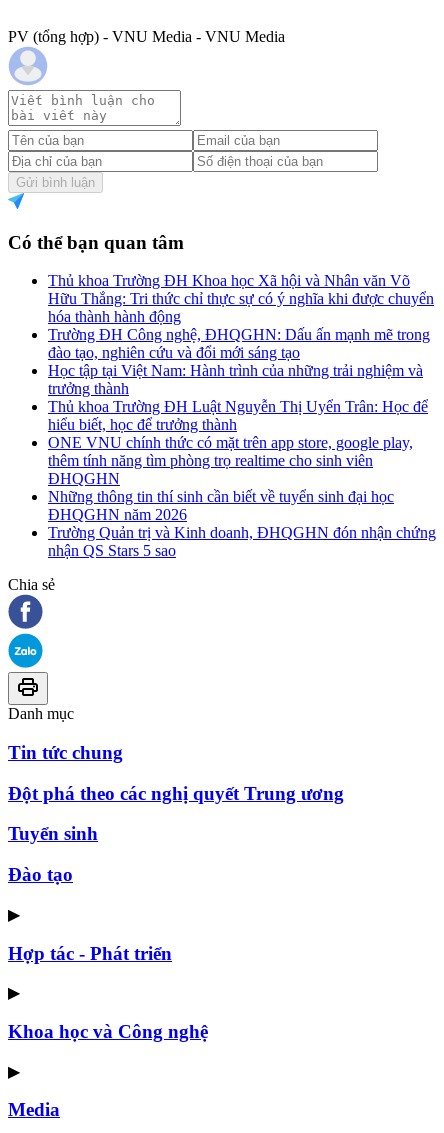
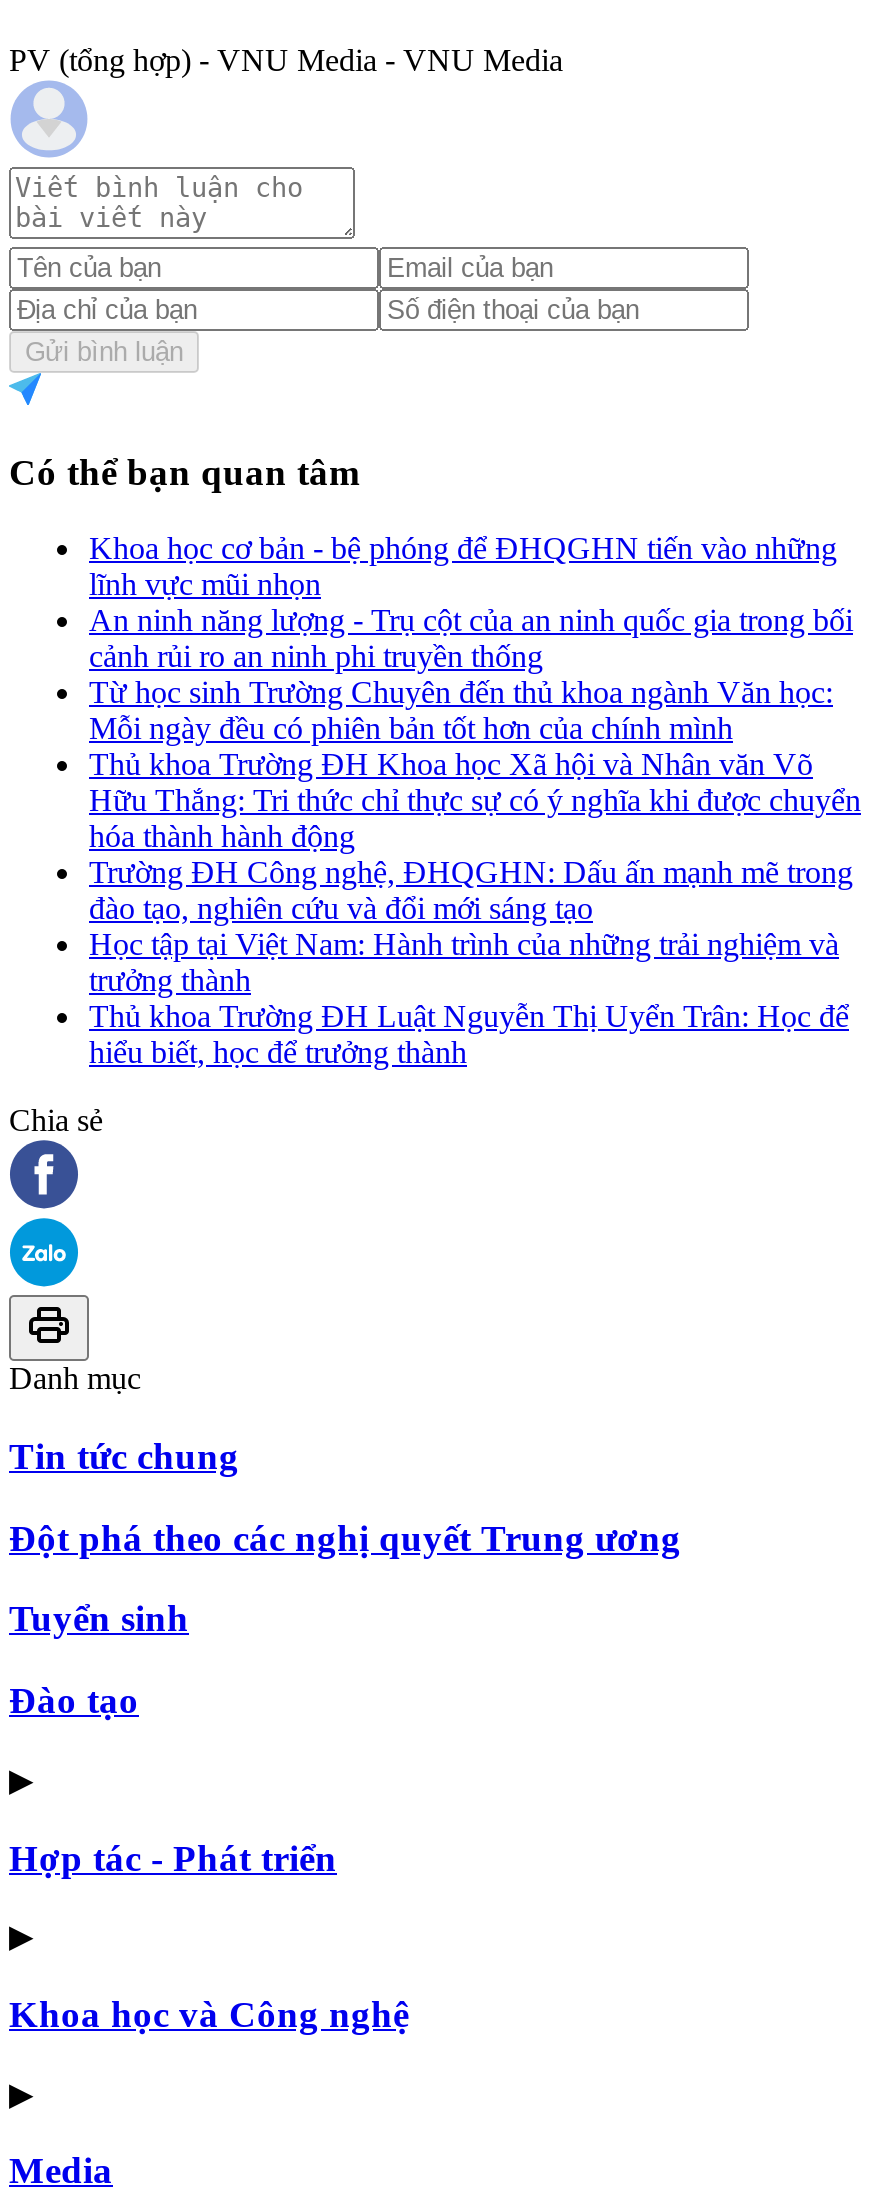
+ Khoa học cơ bản - bệ phóng để ĐHQGHN tiến vào những
+ lĩnh vực mũi nhọn
+ An ninh năng lượng - Trụ cột của an ninh quốc gia trong bối
+ cảnh rủi ro an ninh phi truyền thống
+ Từ học sinh Trường Chuyên đến thủ khoa ngành Văn học:
+ Mỗi ngày đều có phiên bản tốt hơn của chính mình

moved down: Thủ khoa Trường ĐH Khoa học Xã hội và Nhân văn Võ | Hữu Thắng: Tri thức chỉ thực sự có ý nghĩa khi được chuyển | hóa thành hành động | ... | Thủ khoa Trường ĐH Luật Nguyễn Thị Uyển Trân: Học để | hiểu biết, học để trưởng thành

- ONE VNU chính thức có mặt trên app store, google play,
- thêm tính năng tìm phòng trọ realtime cho sinh viên
- ĐHQGHN
- Những thông tin thí sinh cần biết về tuyển sinh đại học
- ĐHQGHN năm 2026
- Trường Quản trị và Kinh doanh, ĐHQGHN đón nhận chứng
- nhận QS Stars 5 sao
